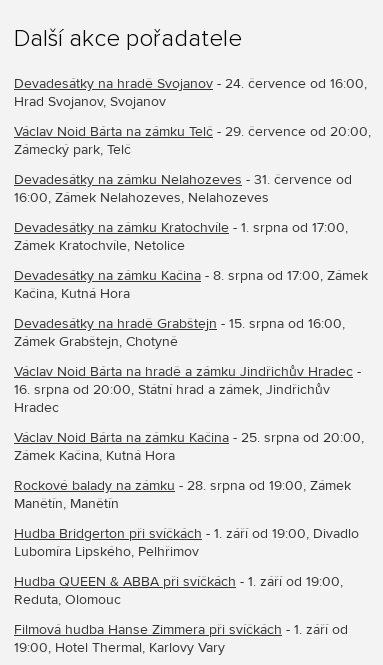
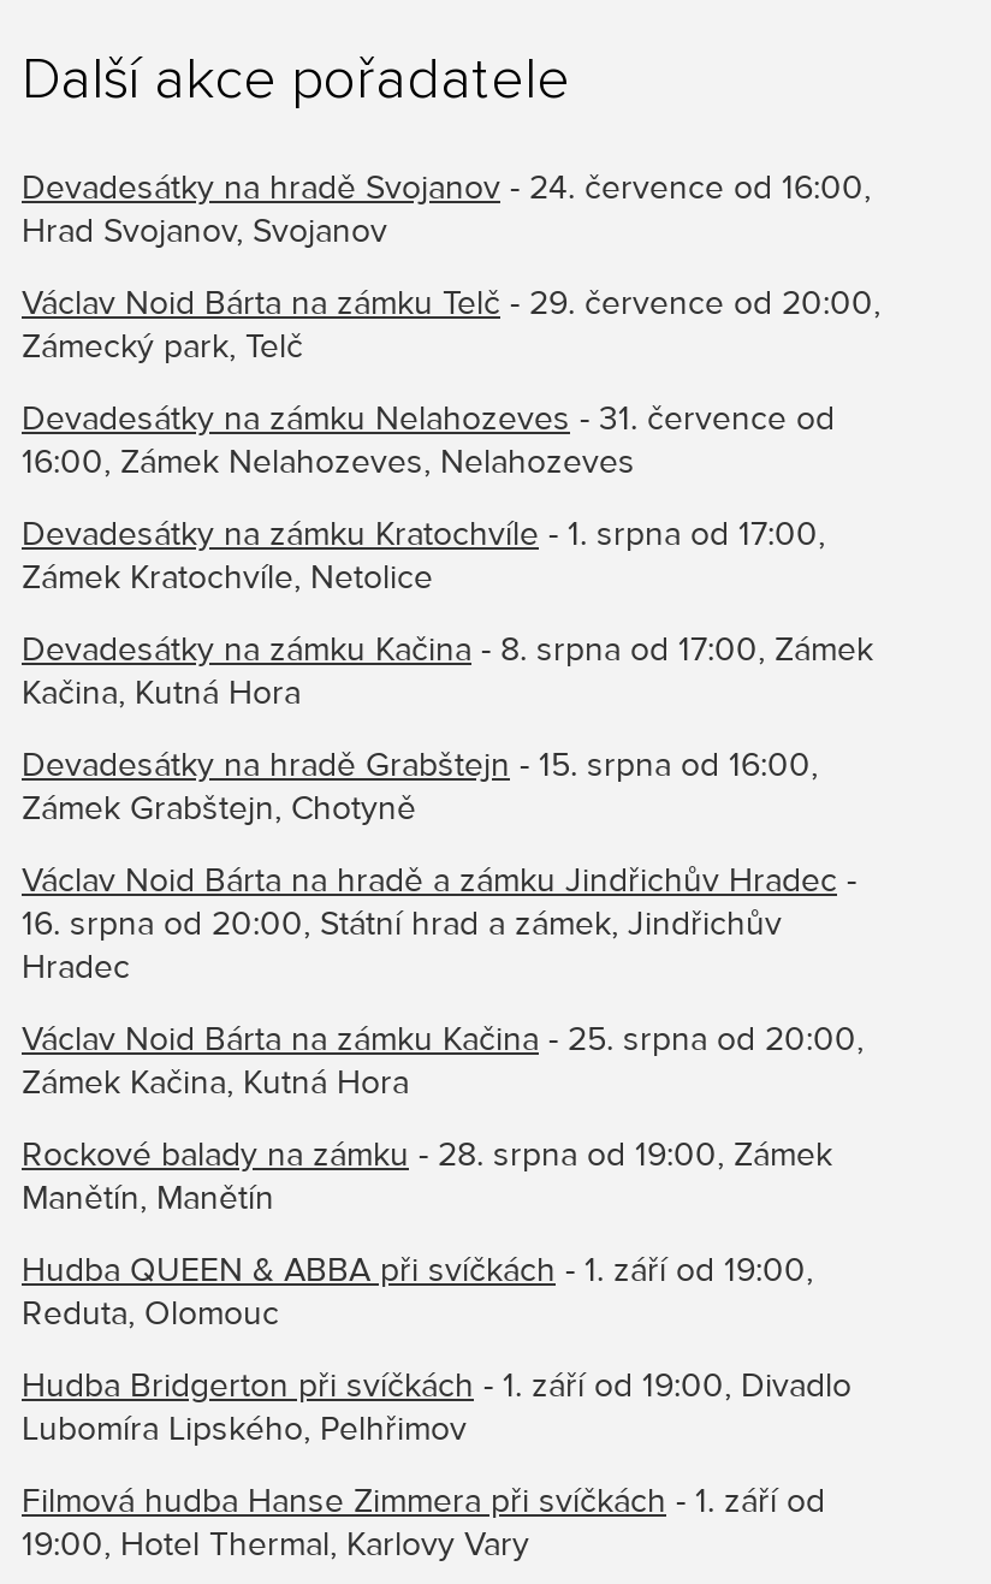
moved down: Hudba Bridgerton při svíčkách - 1. září od 19:00, Divadlo | Lubomíra Lipského, Pelhřimov

moved up: Hudba QUEEN & ABBA při svíčkách - 1. září od 19:00, | Reduta, Olomouc
